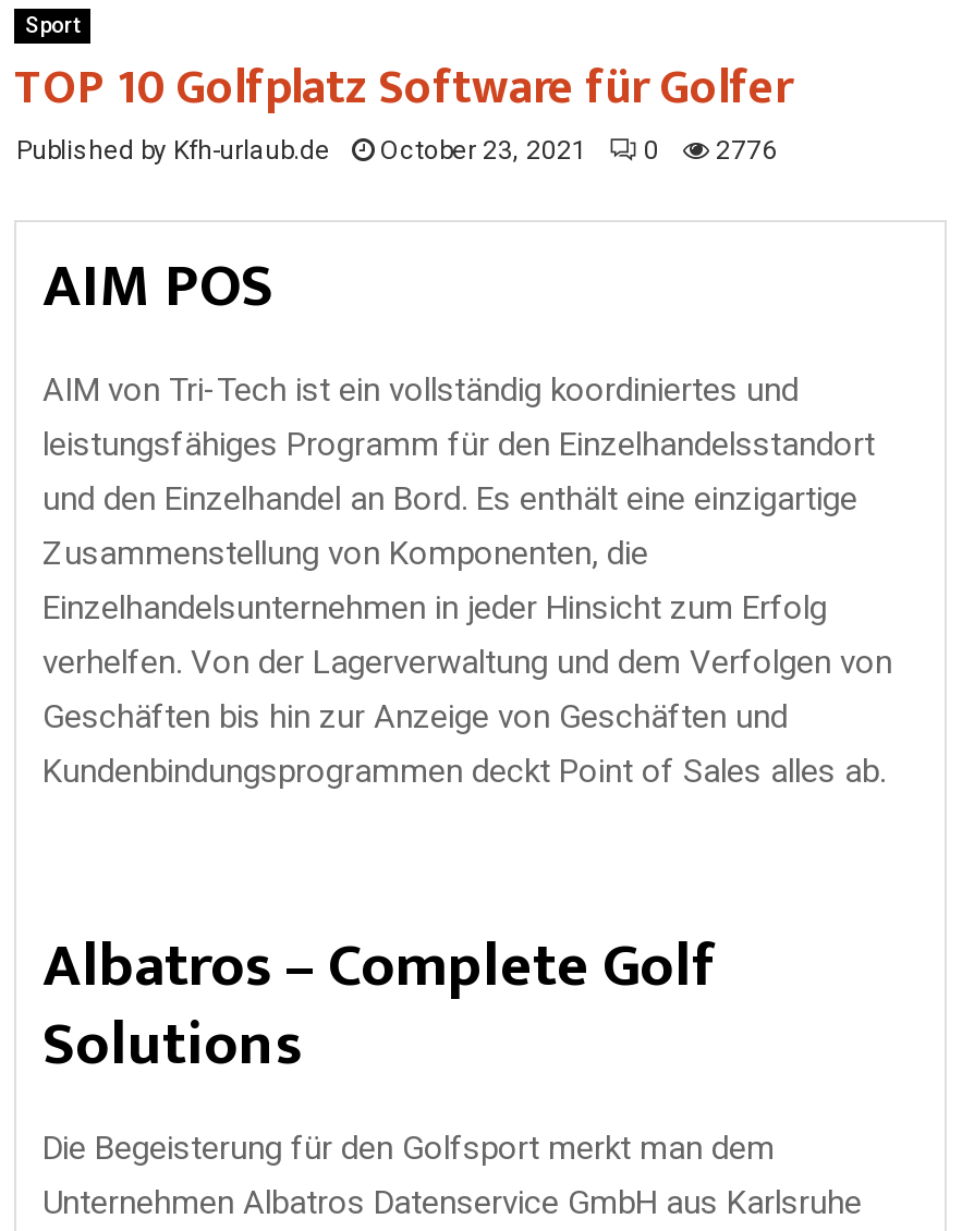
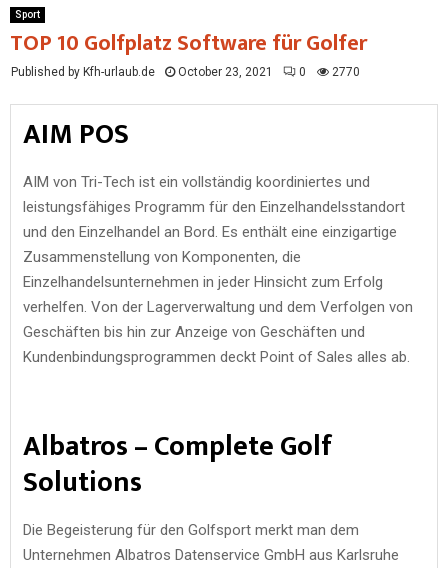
- Published by Kfh-urlaub.de October 23, 2021 0 2776
+ Published by Kfh-urlaub.de October 23, 2021 0 2770
